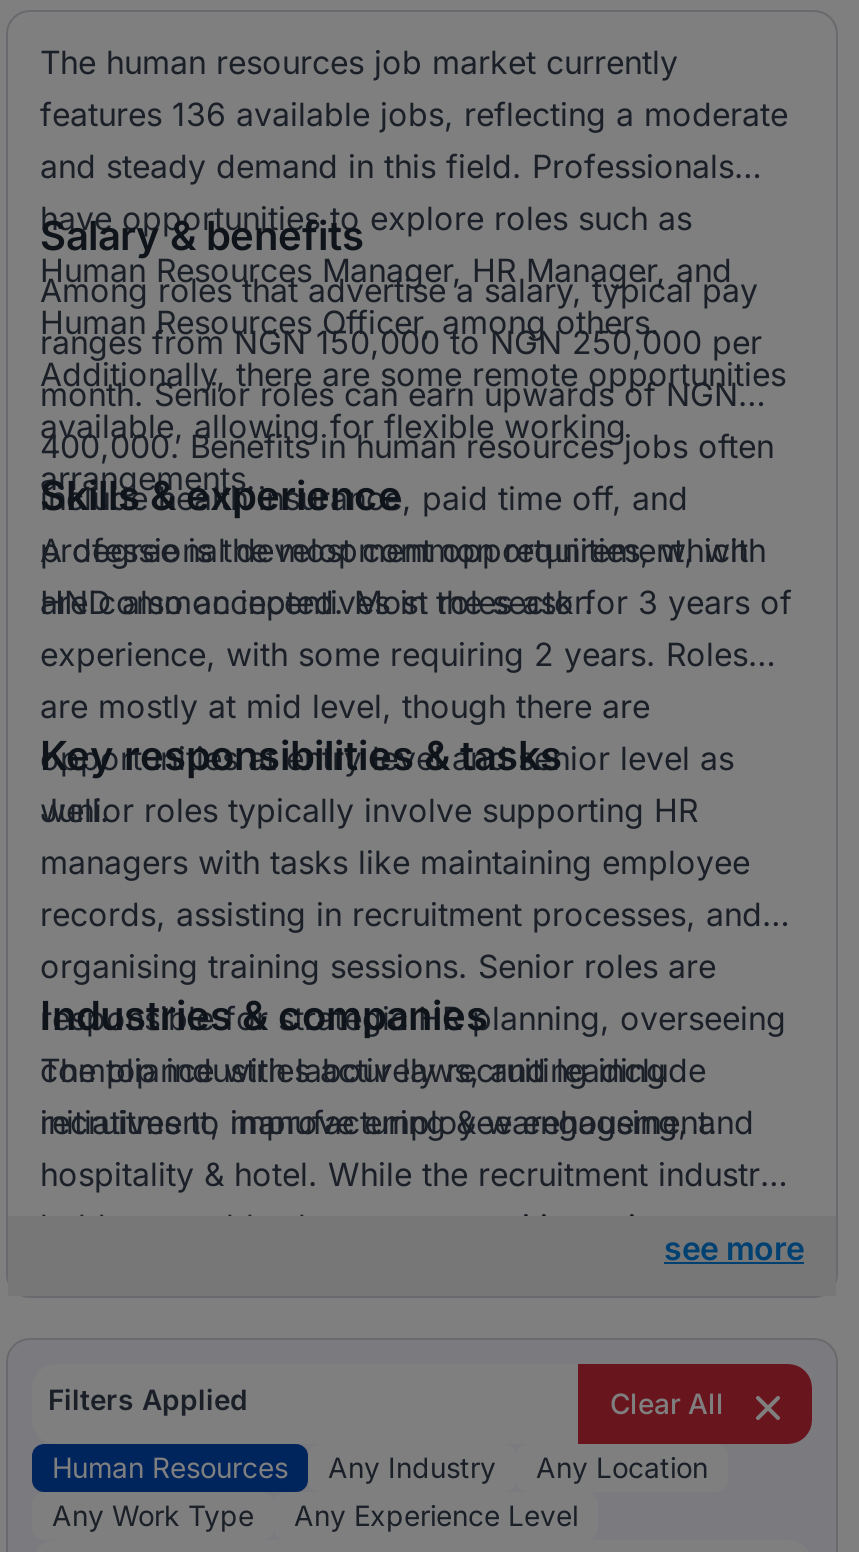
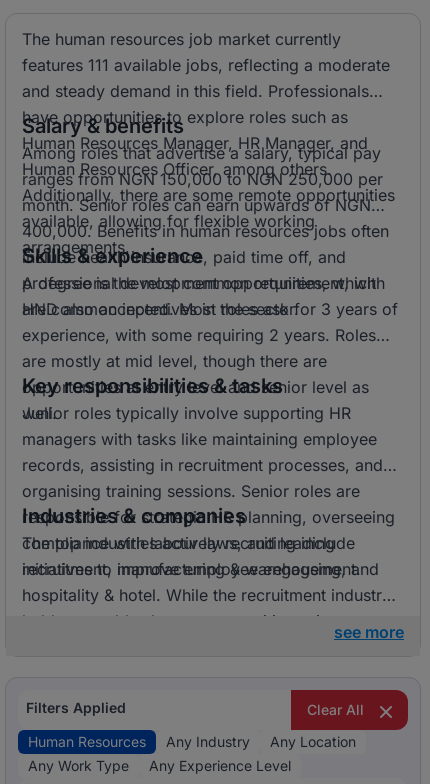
- features 136 available jobs, reflecting a moderate
+ features 111 available jobs, reflecting a moderate
